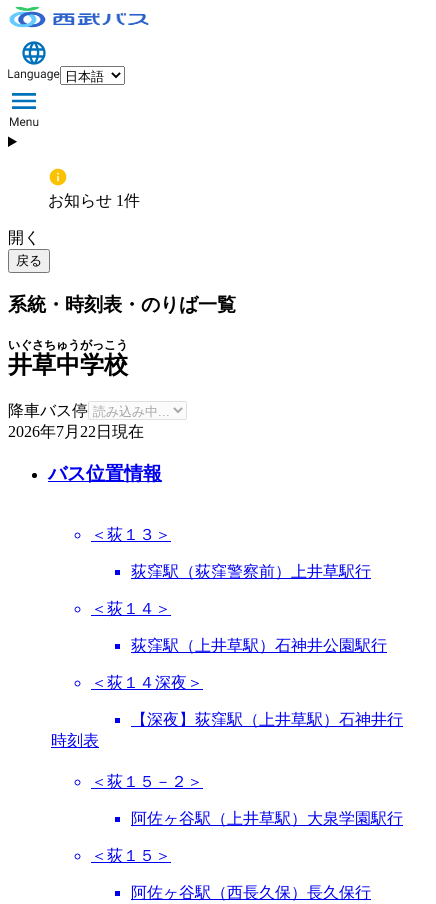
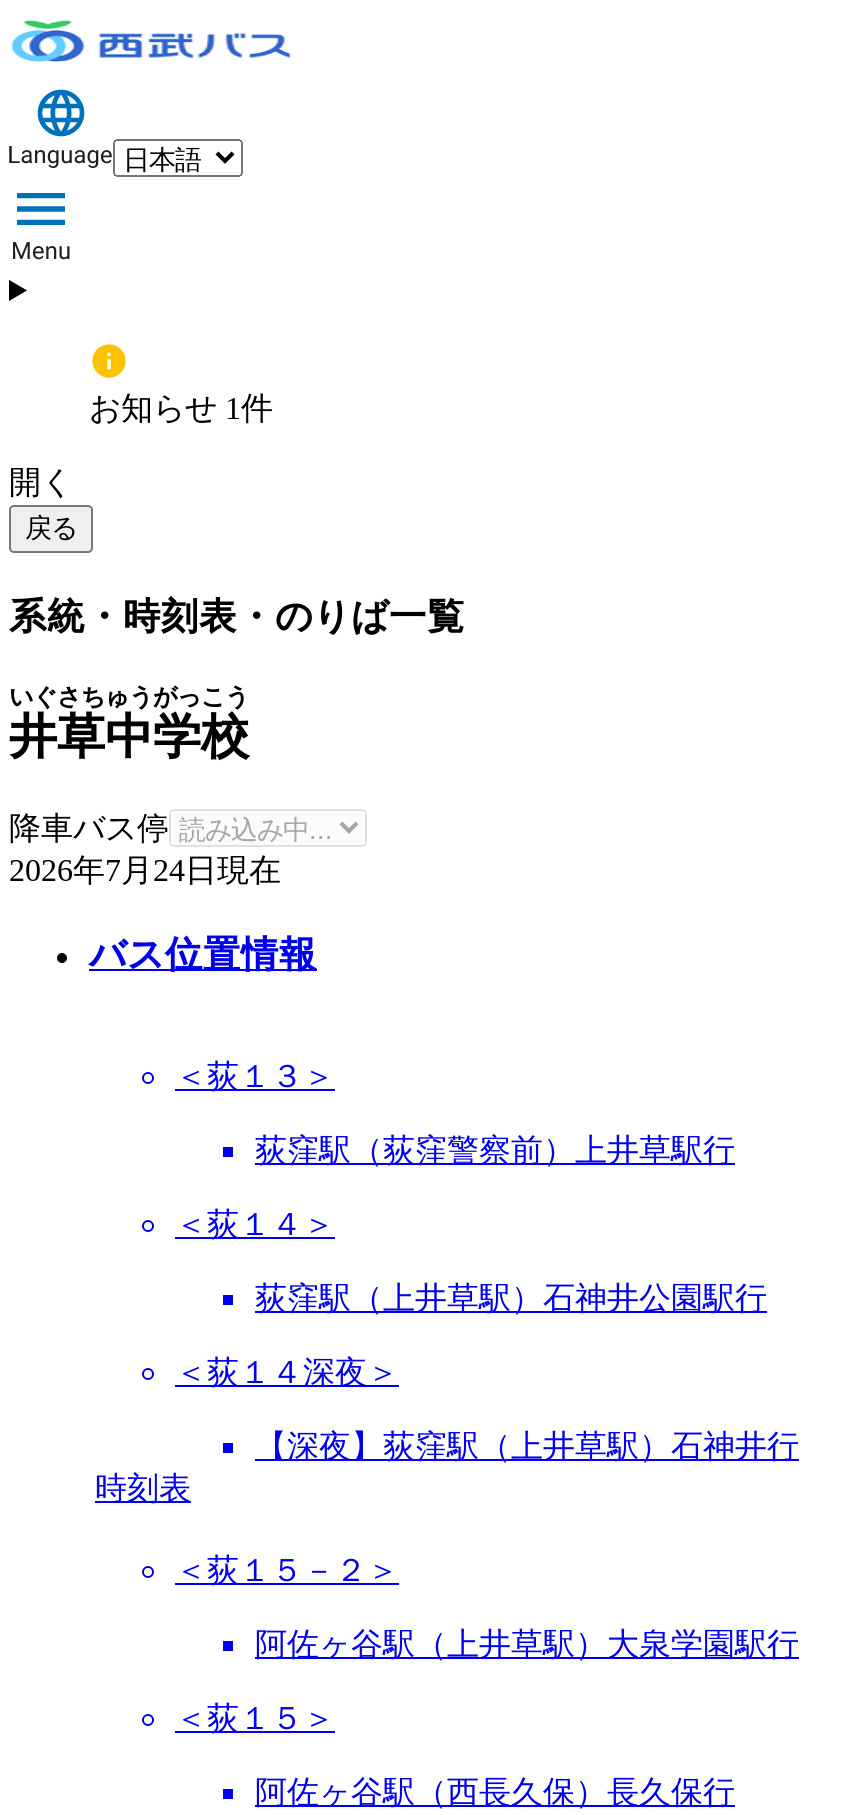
- 2026年7月22日現在
+ 2026年7月24日現在
